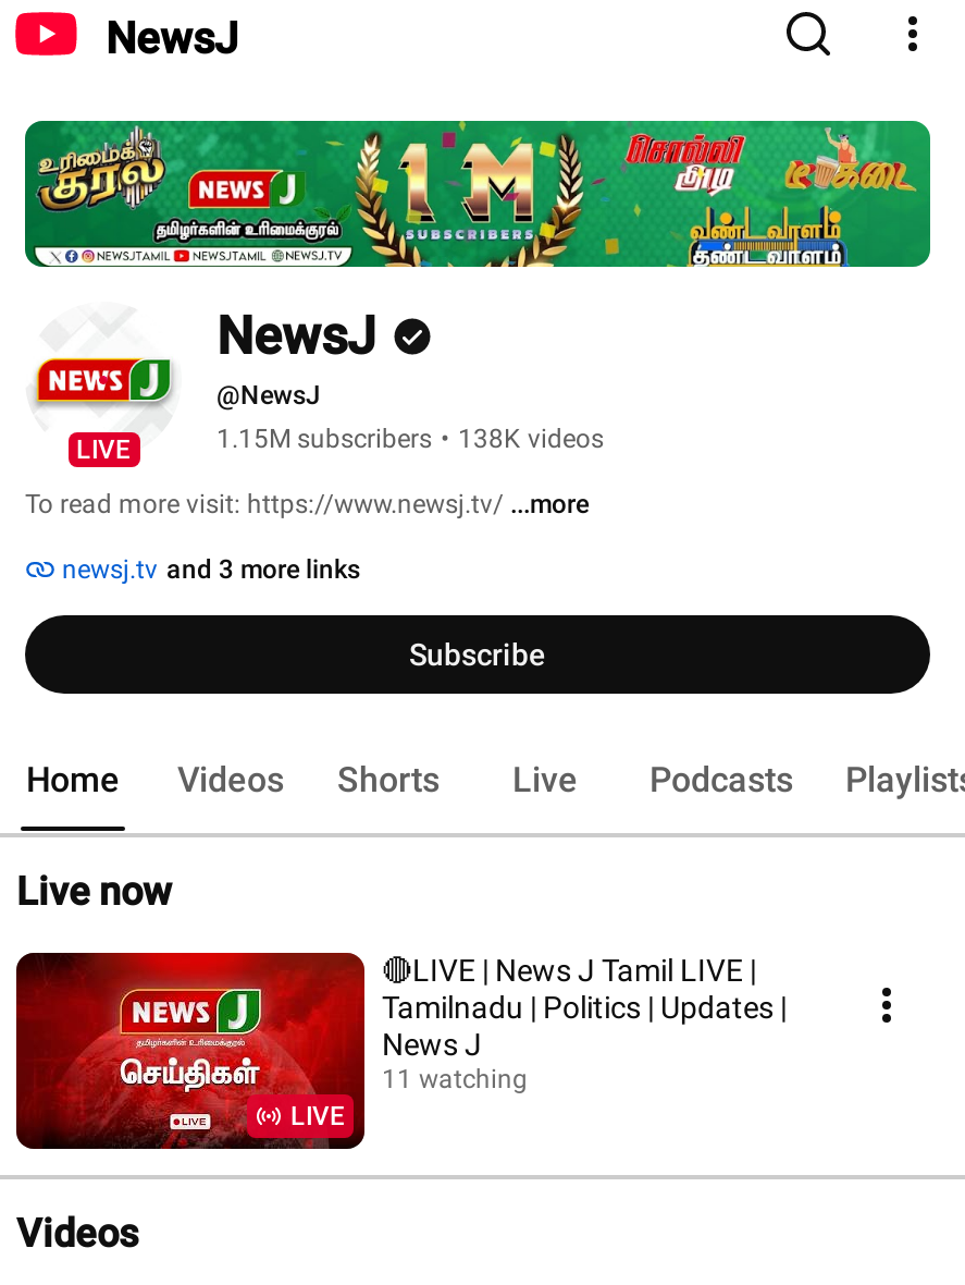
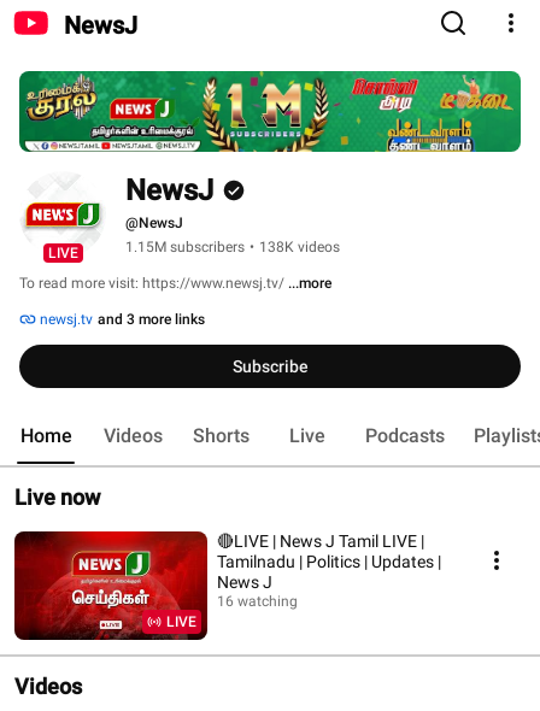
- 11 watching
+ 16 watching
